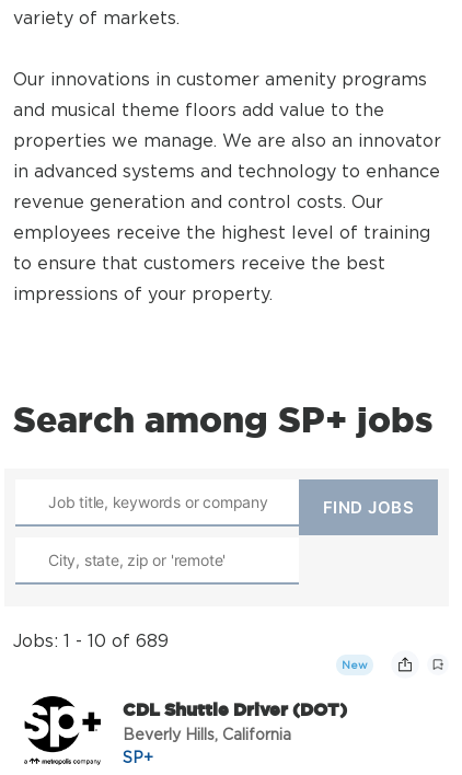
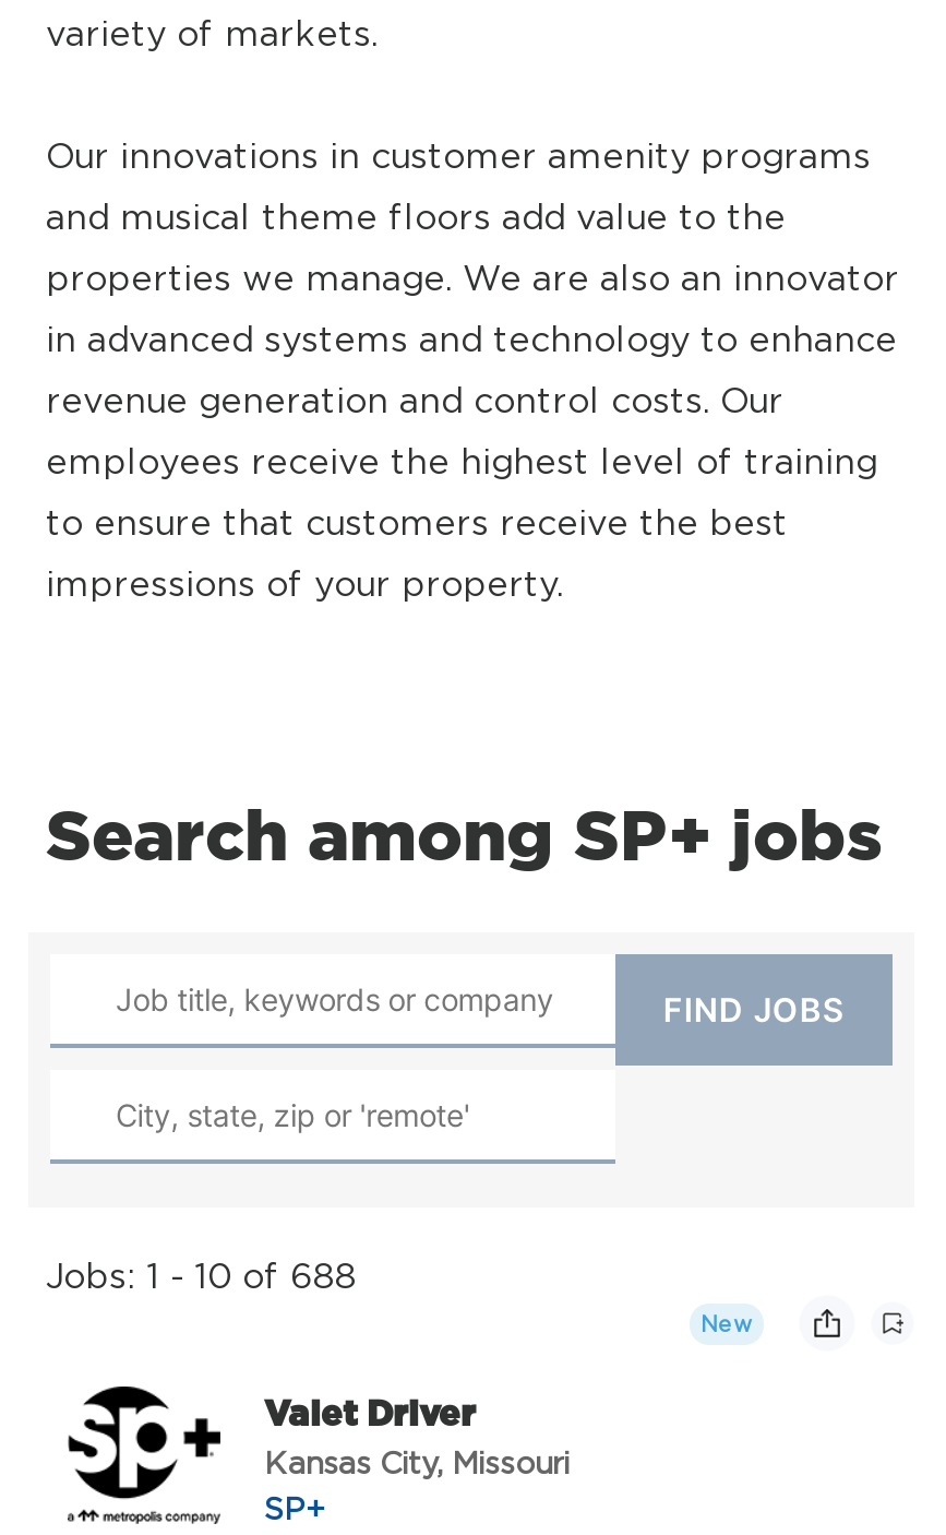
- Jobs: 1 - 10 of 689
+ Jobs: 1 - 10 of 688

- CDL Shuttle Driver (DOT)
- Beverly Hills, California
+ Valet Driver
+ Kansas City, Missouri
